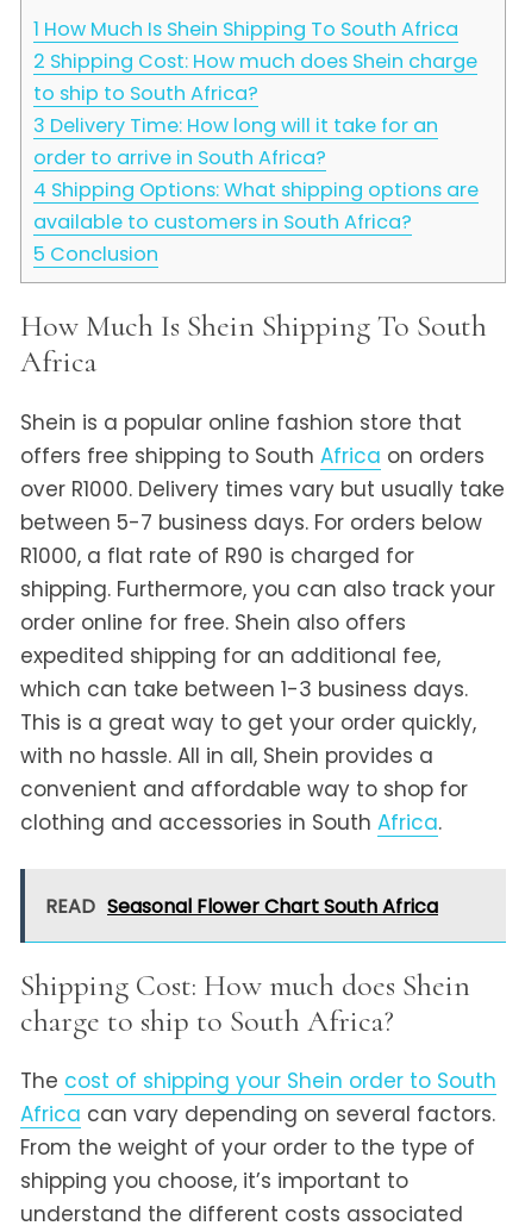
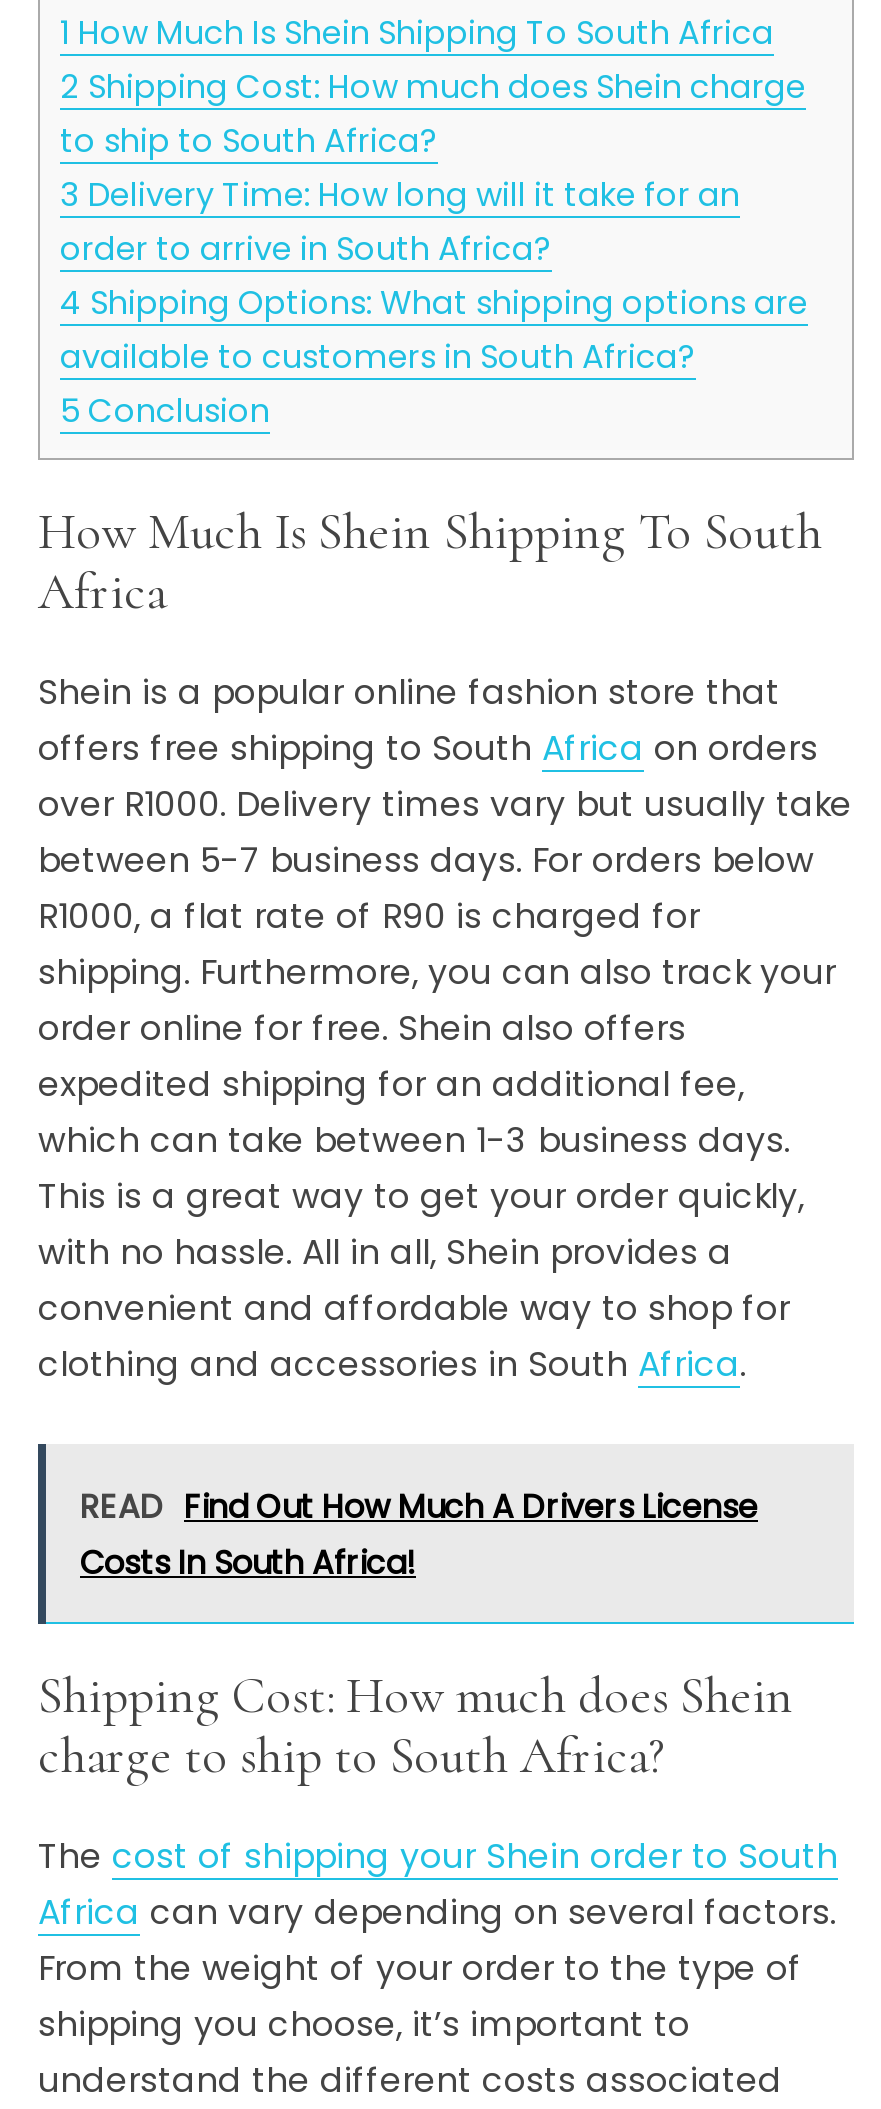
- READ Seasonal Flower Chart South Africa
+ READ Find Out How Much A Drivers License
+ Costs In South Africa!
